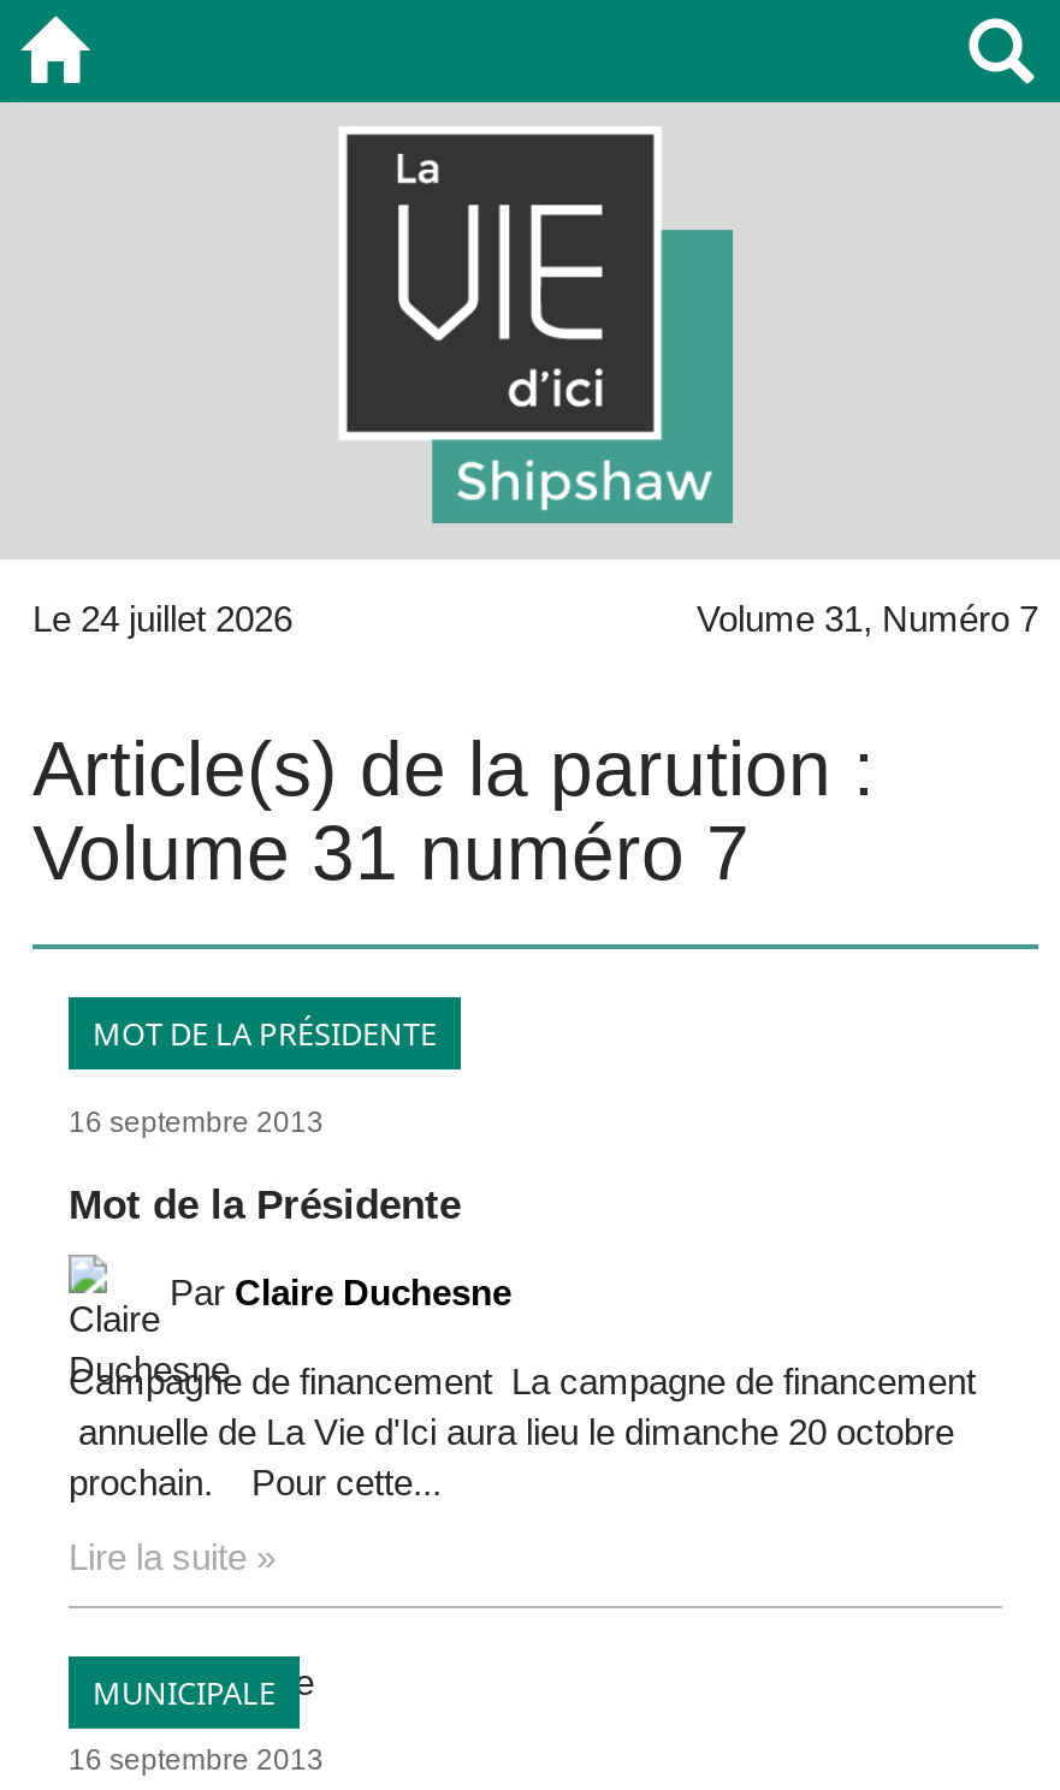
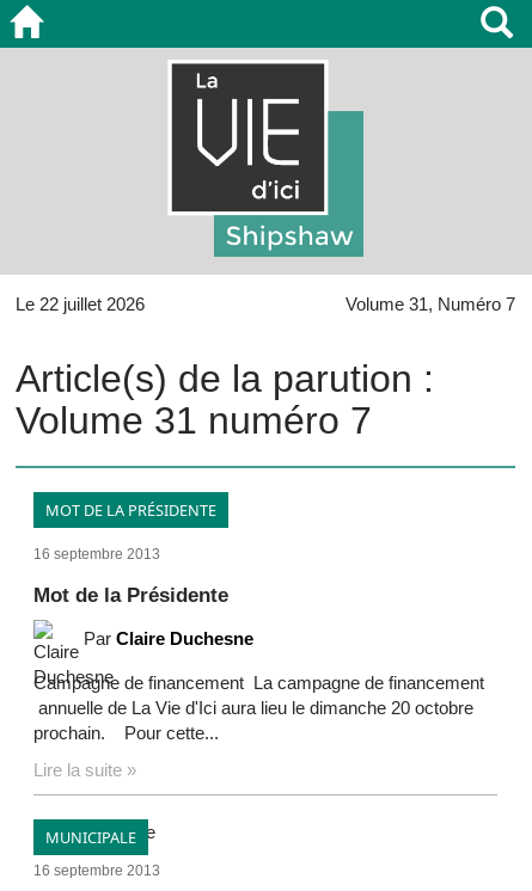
- Le 24 juillet 2026
+ Le 22 juillet 2026
